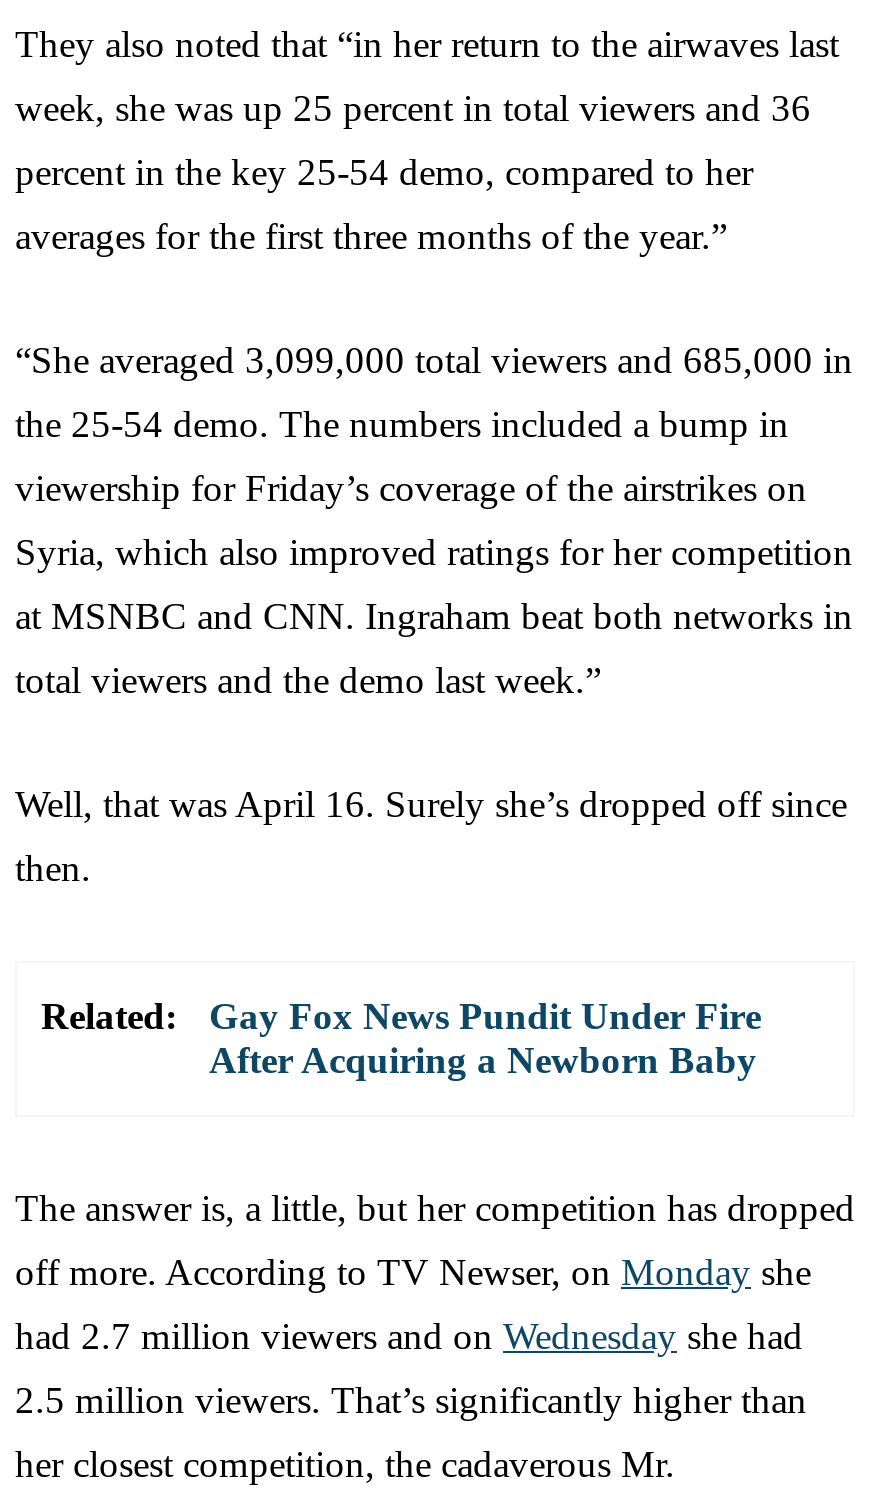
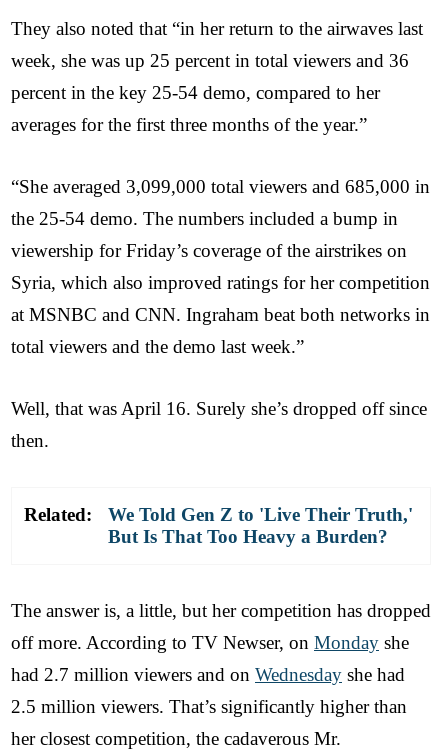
- Gay Fox News Pundit Under Fire
- After Acquiring a Newborn Baby
+ We Told Gen Z to 'Live Their Truth,'
+ But Is That Too Heavy a Burden?
